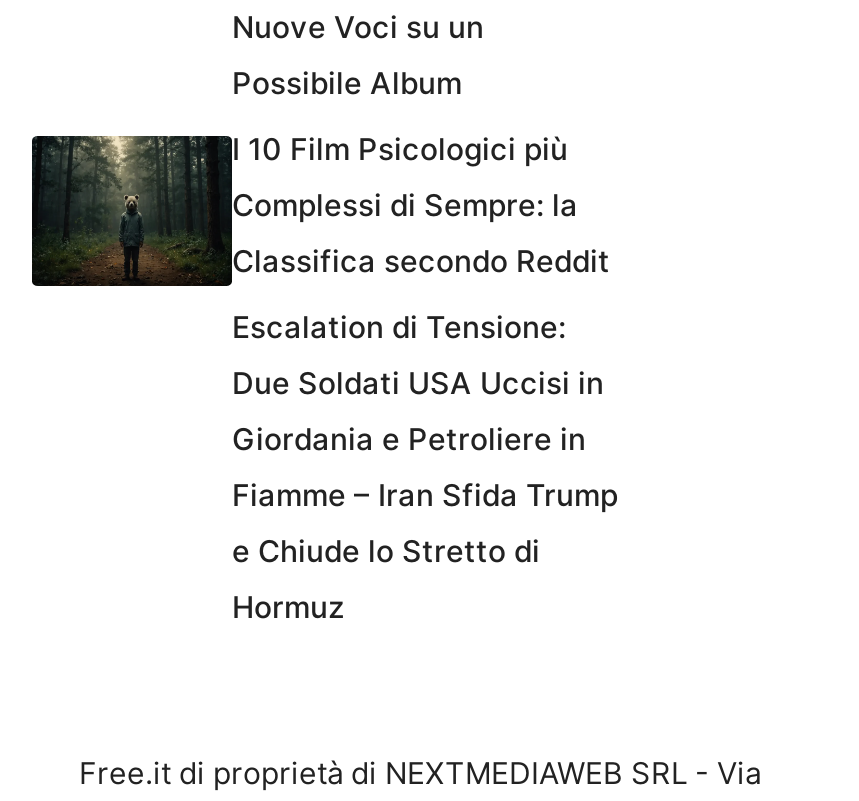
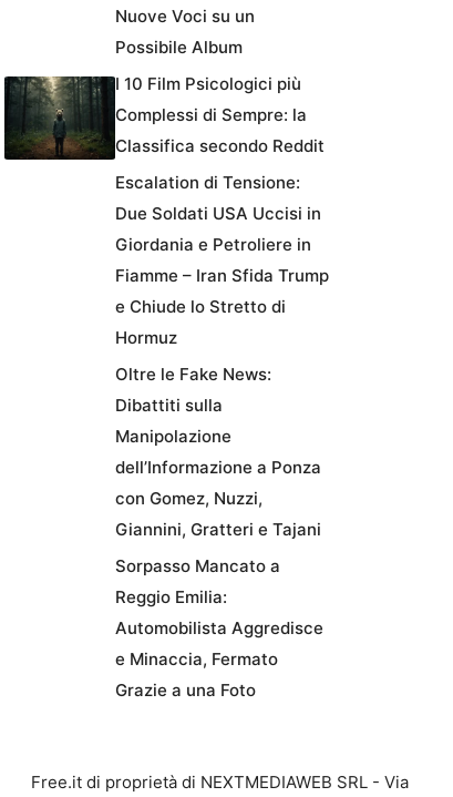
+ Oltre le Fake News:
+ Dibattiti sulla
+ Manipolazione
+ dell’Informazione a Ponza
+ con Gomez, Nuzzi,
+ Giannini, Gratteri e Tajani
+ Sorpasso Mancato a
+ Reggio Emilia:
+ Automobilista Aggredisce
+ e Minaccia, Fermato
+ Grazie a una Foto
